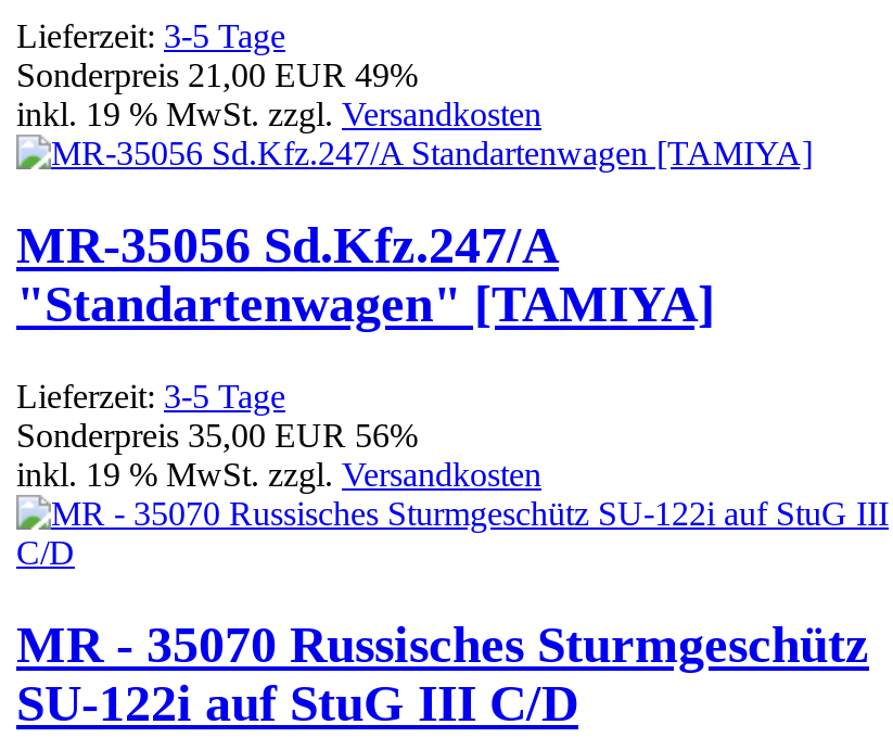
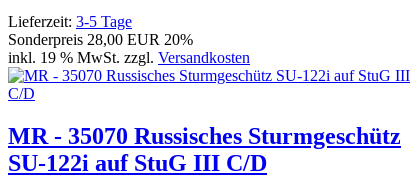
- Sonderpreis 21,00 EUR 49%
- inkl. 19 % MwSt. zzgl. Versandkosten
- MR-35056 Sd.Kfz.247/A
- "Standartenwagen" [TAMIYA]
- Lieferzeit: 3-5 Tage
- Sonderpreis 35,00 EUR 56%
+ Sonderpreis 28,00 EUR 20%
